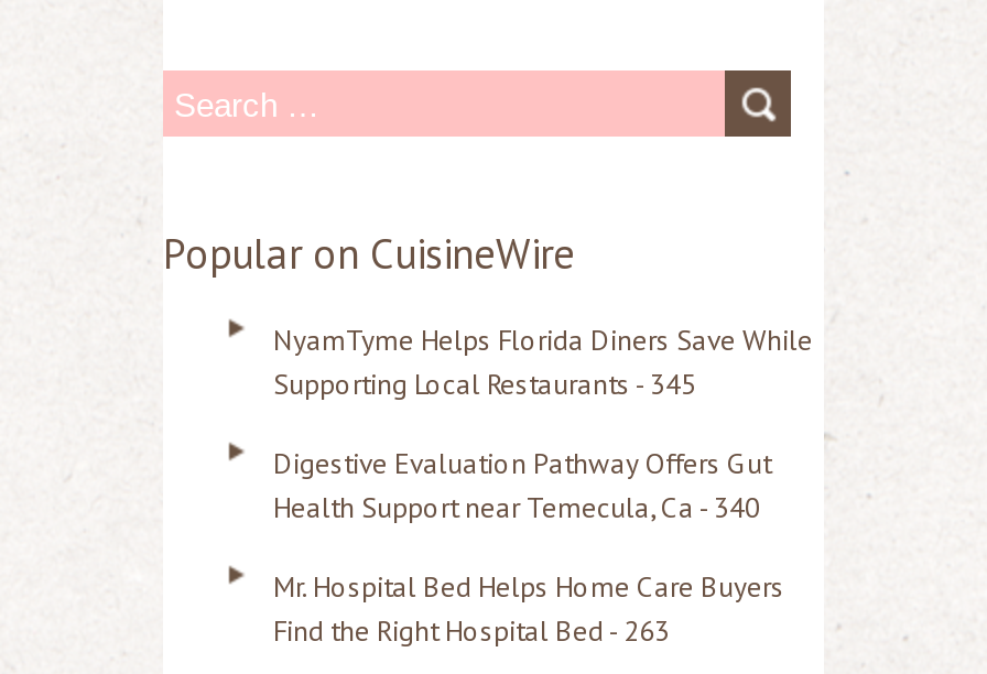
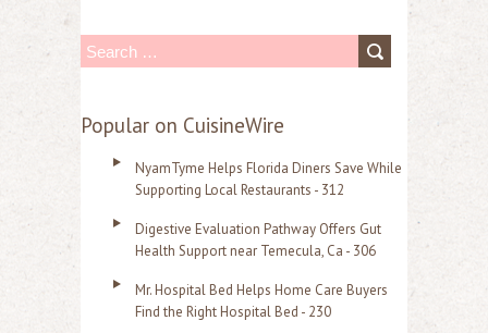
- Supporting Local Restaurants - 345
+ Supporting Local Restaurants - 312

- Health Support near Temecula, Ca - 340
+ Health Support near Temecula, Ca - 306

- Find the Right Hospital Bed - 263
+ Find the Right Hospital Bed - 230
